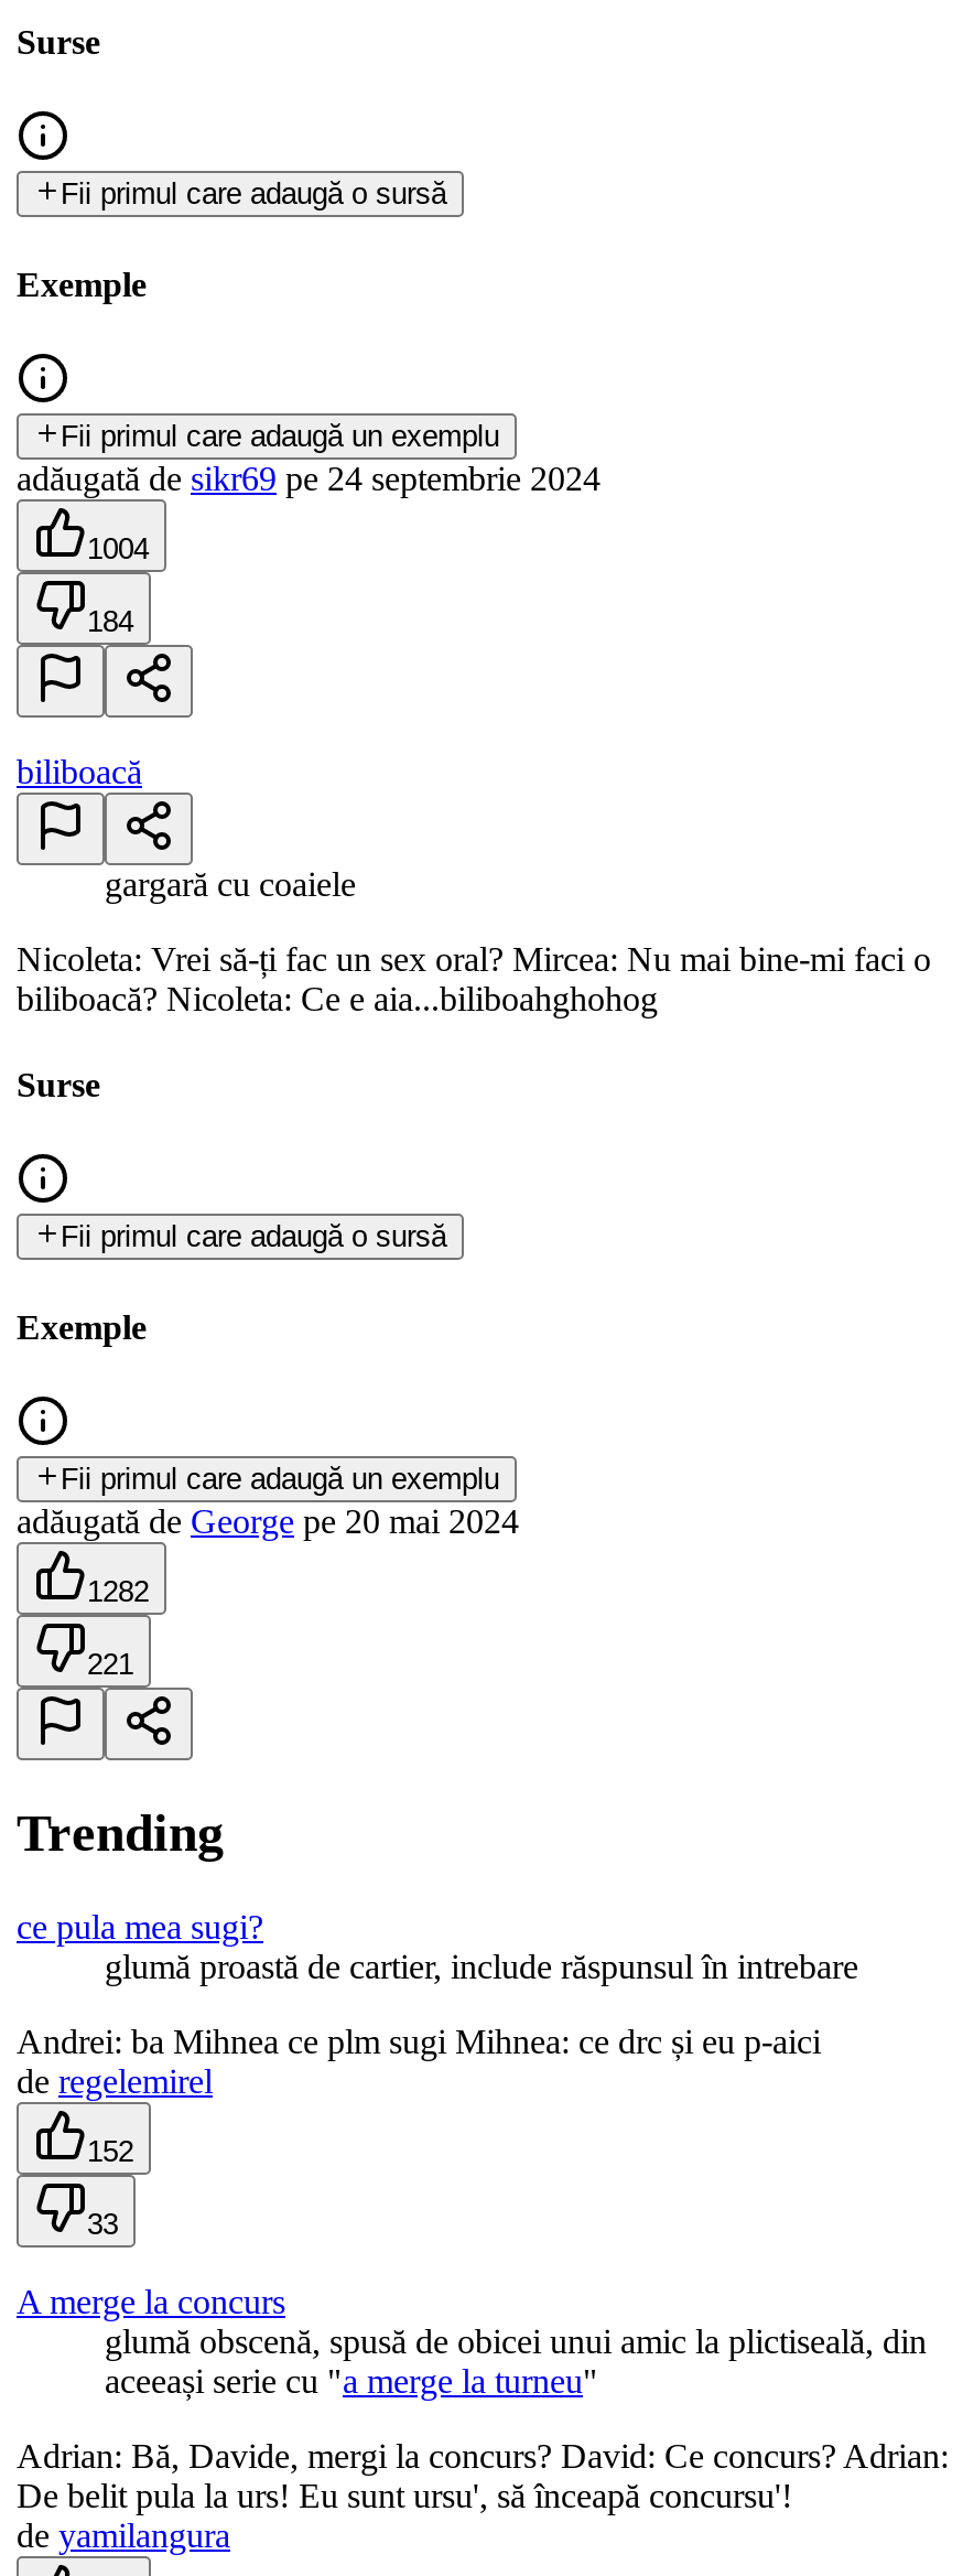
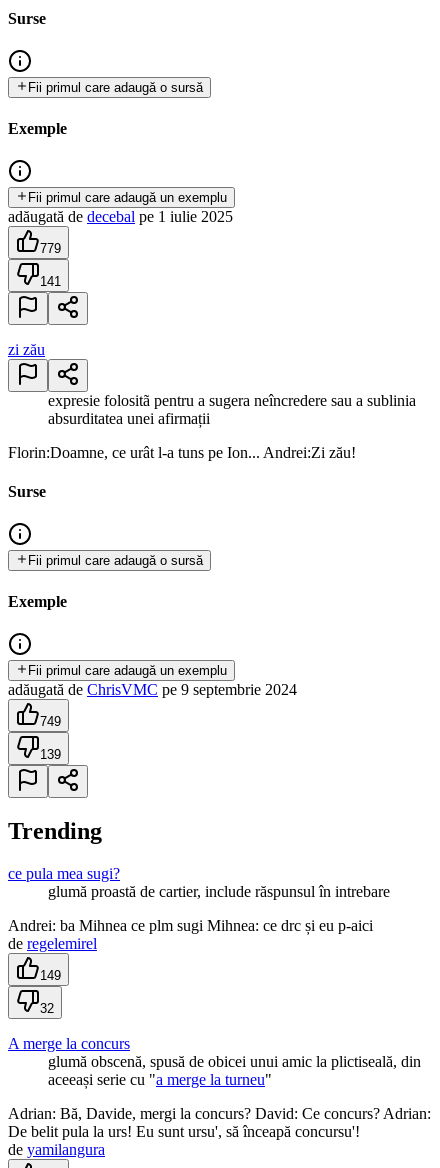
- adăugată de sikr69 pe 24 septembrie 2024
+ adăugată de decebal pe 1 iulie 2025

- 1004
+ 779

- 184
+ 141

- biliboacă
+ zi zău

- gargară cu coaiele
+ expresie folositã pentru a sugera neîncredere sau a sublinia
+ absurditatea unei afirmații

- Nicoleta: Vrei să-ți fac un sex oral? Mircea: Nu mai bine-mi faci o
- biliboacă? Nicoleta: Ce e aia...biliboahghohog
+ Florin:Doamne, ce urât l-a tuns pe Ion... Andrei:Zi zău!

- adăugată de George pe 20 mai 2024
+ adăugată de ChrisVMC pe 9 septembrie 2024

- 1282
+ 749

- 221
+ 139

- 152
+ 149

- 33
+ 32
